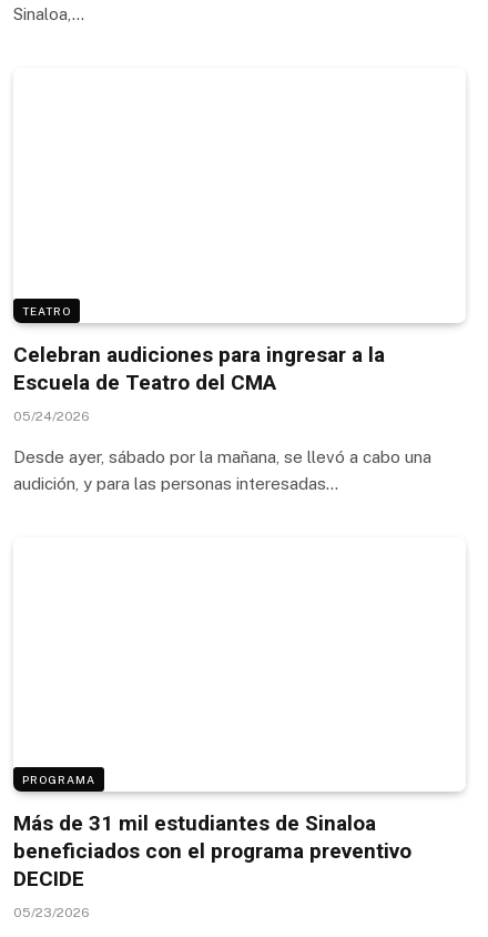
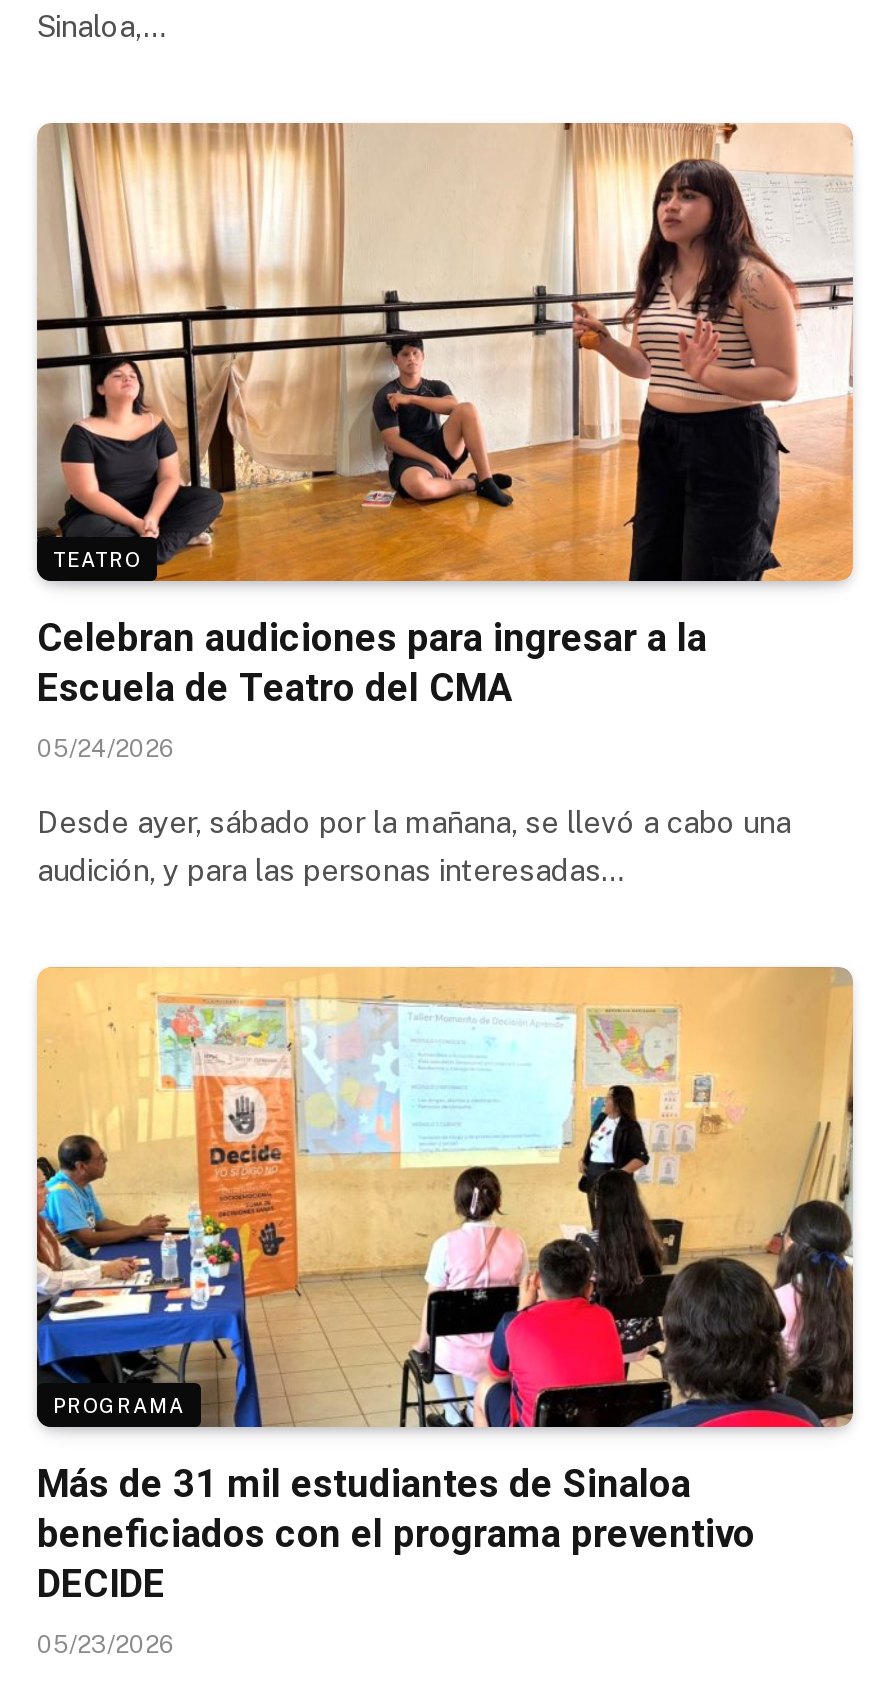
+ [image]

+ [image]
